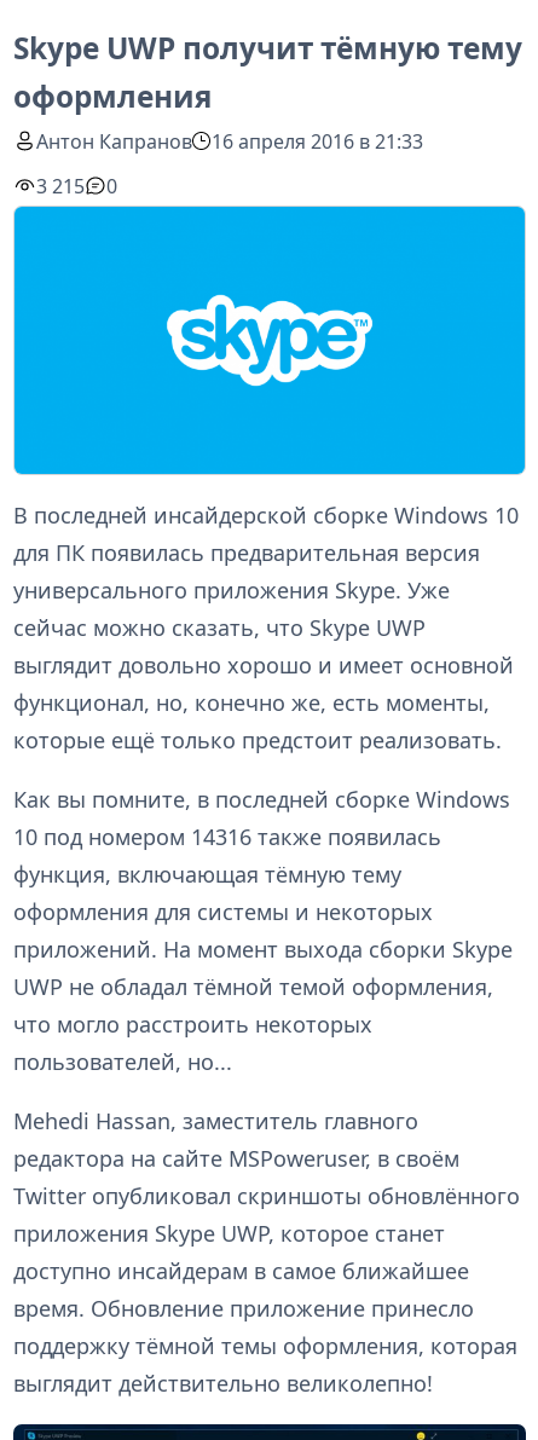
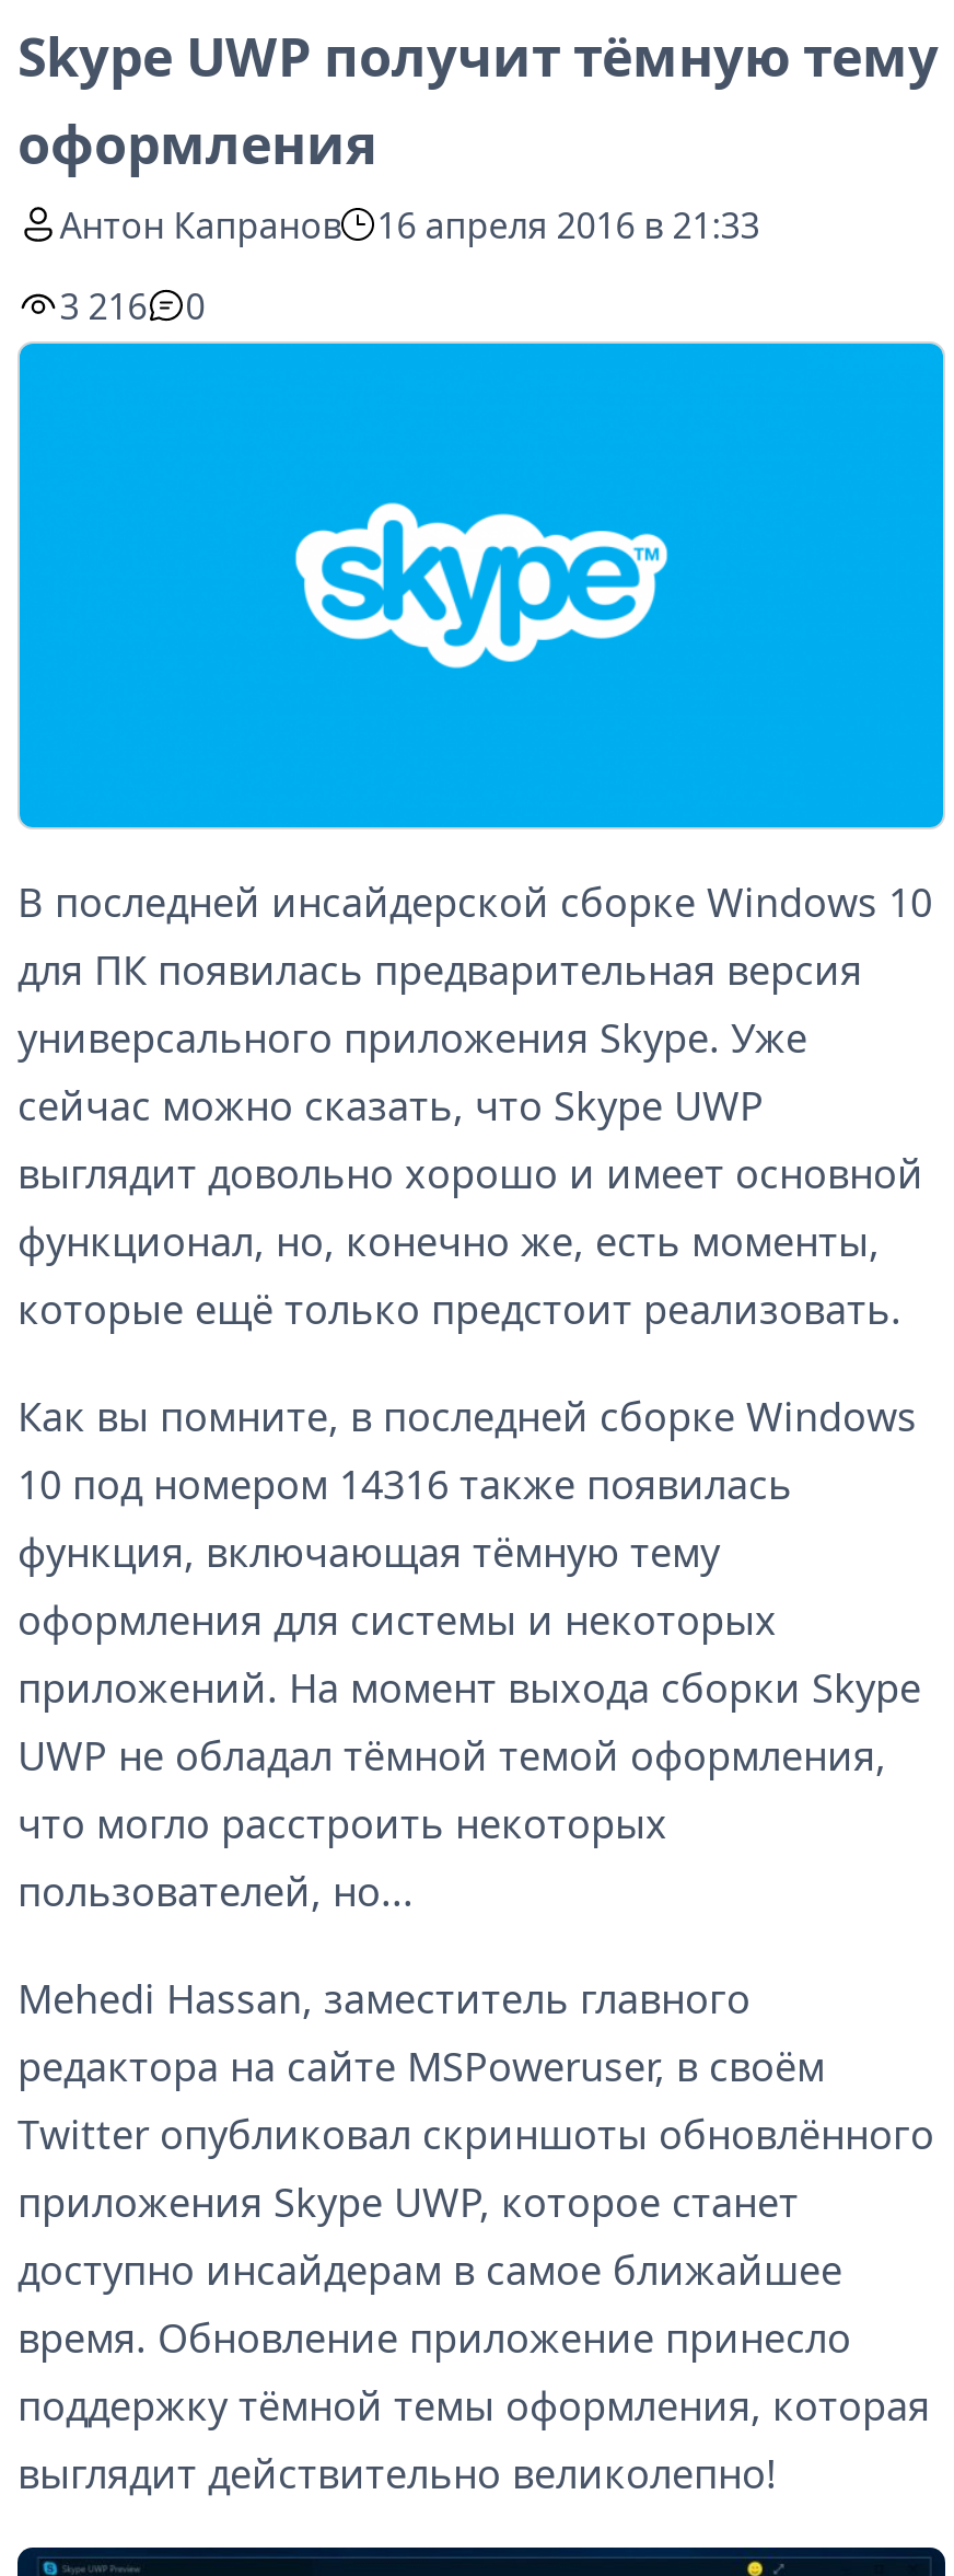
- 3 215 0
+ 3 216 0
